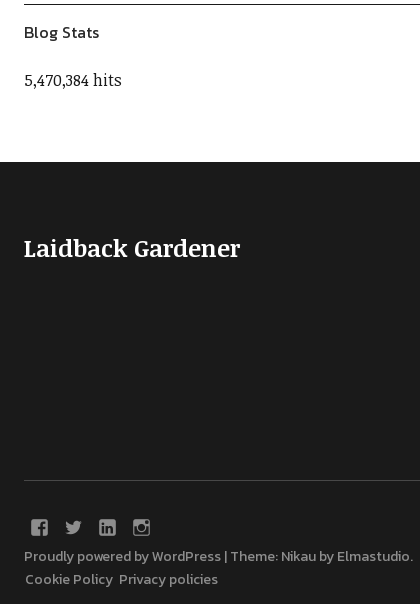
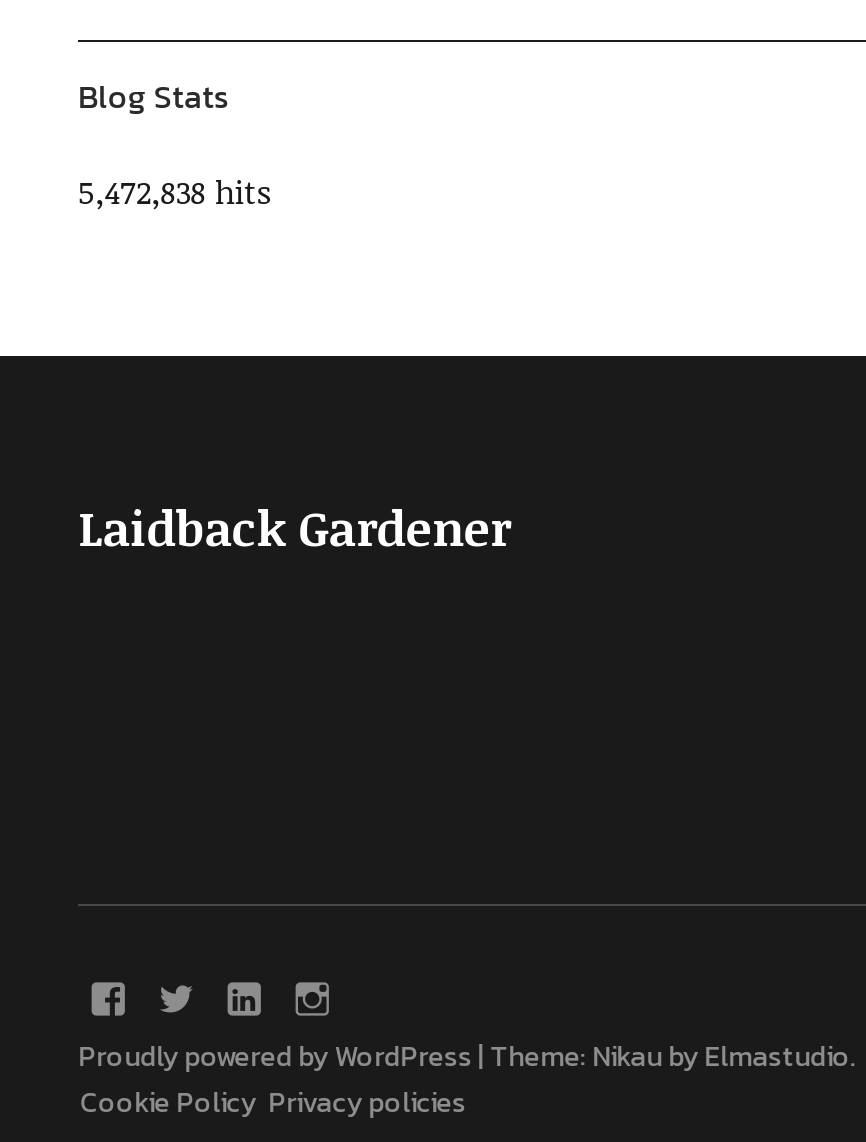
- 5,470,384 hits
+ 5,472,838 hits
